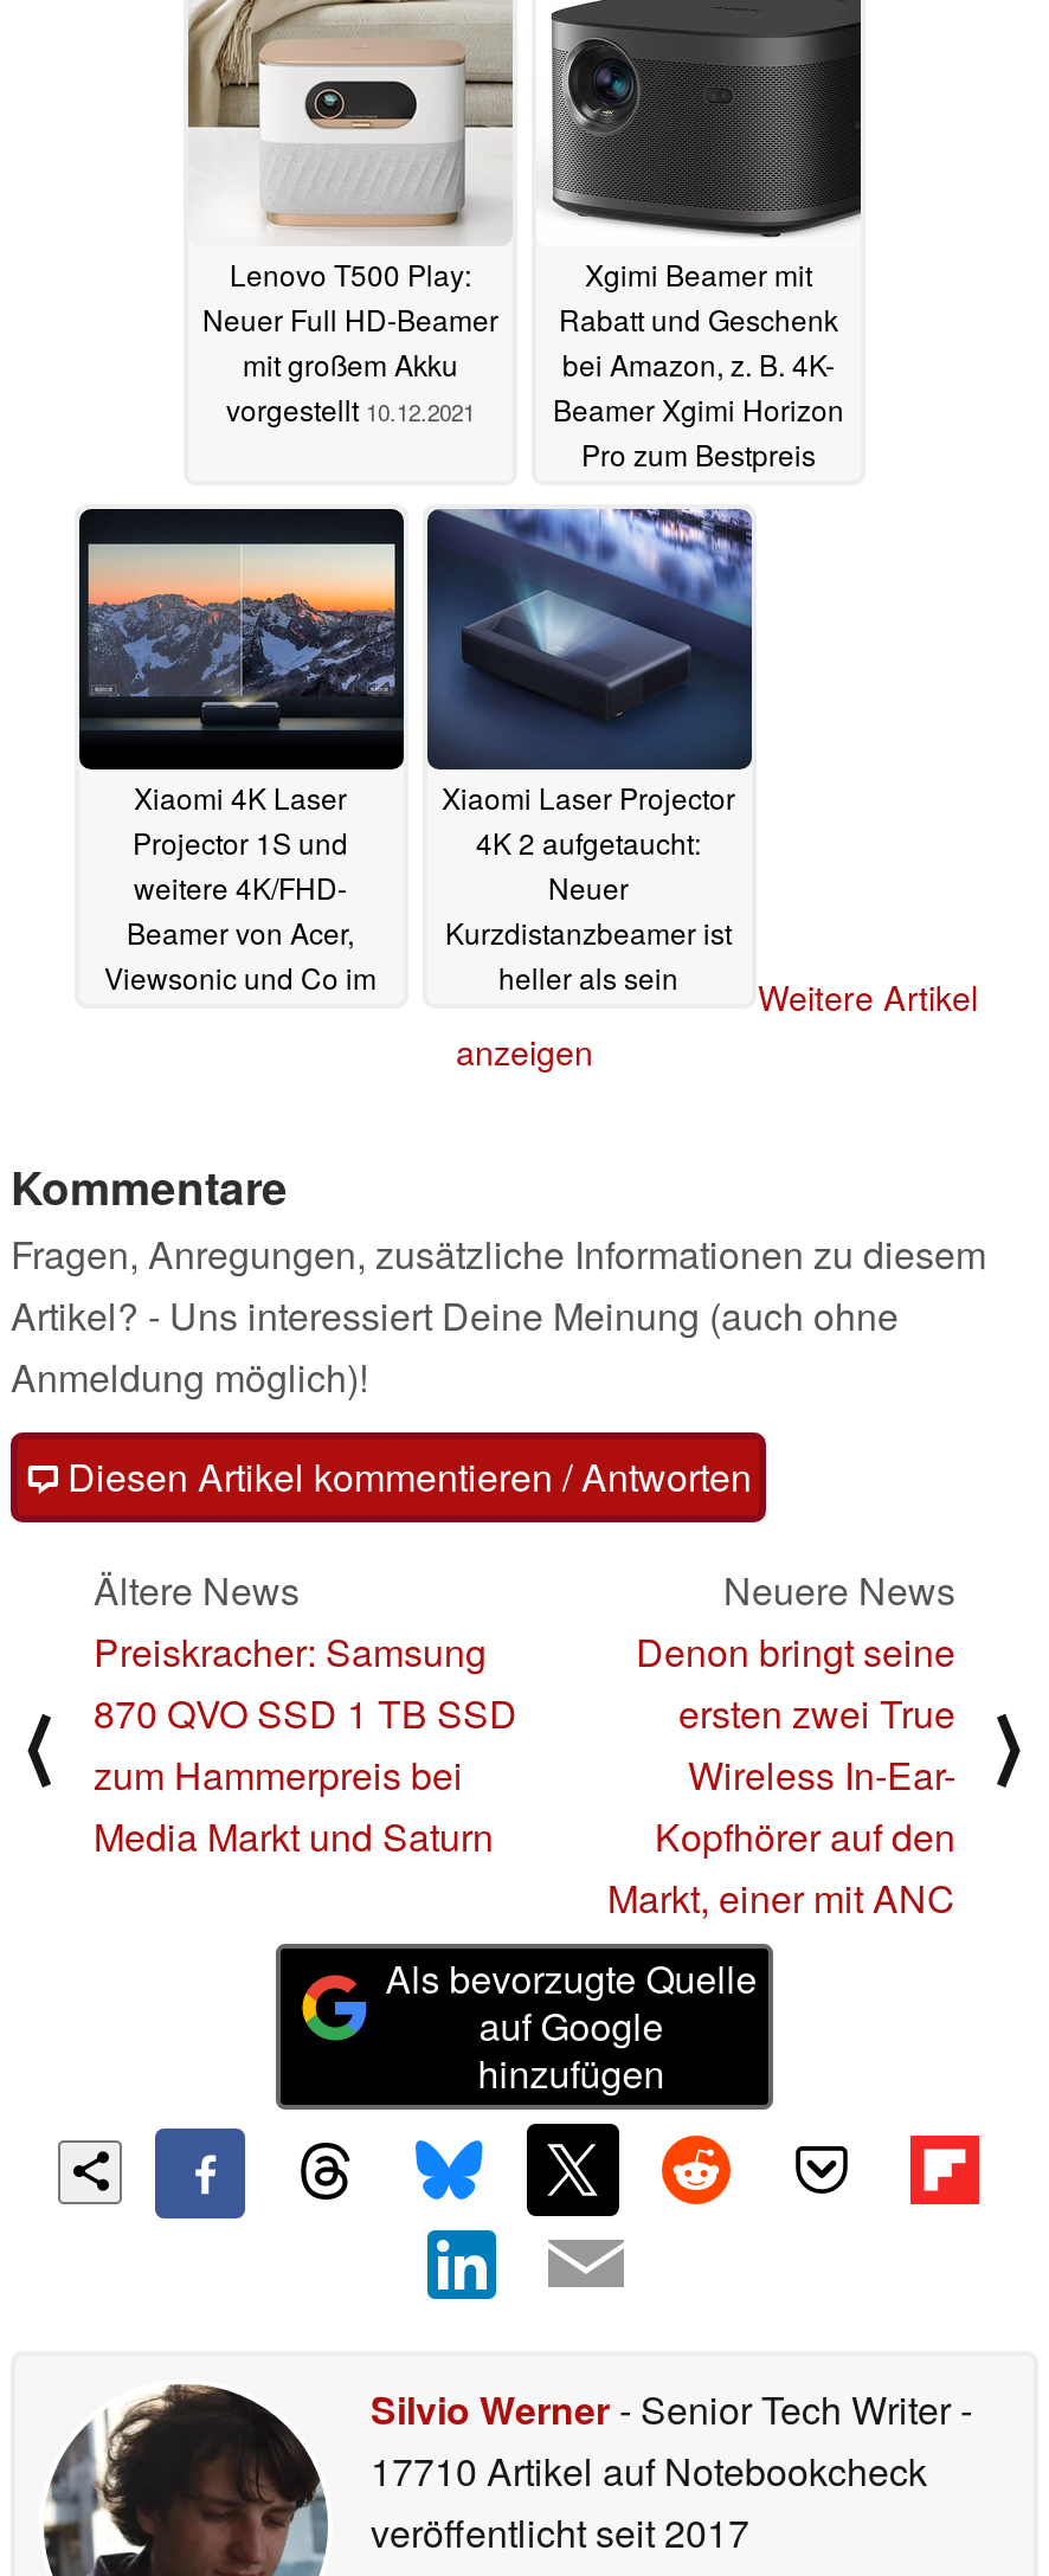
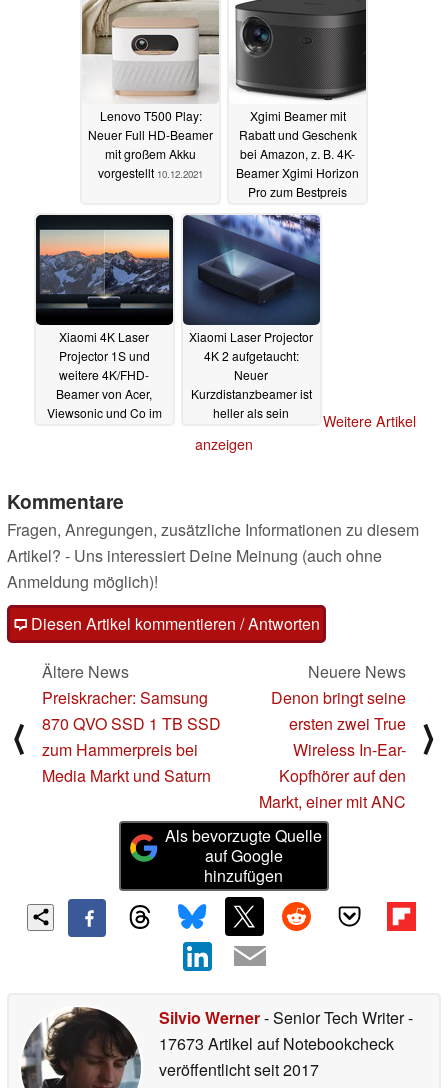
- 17710 Artikel auf Notebookcheck
+ 17673 Artikel auf Notebookcheck
